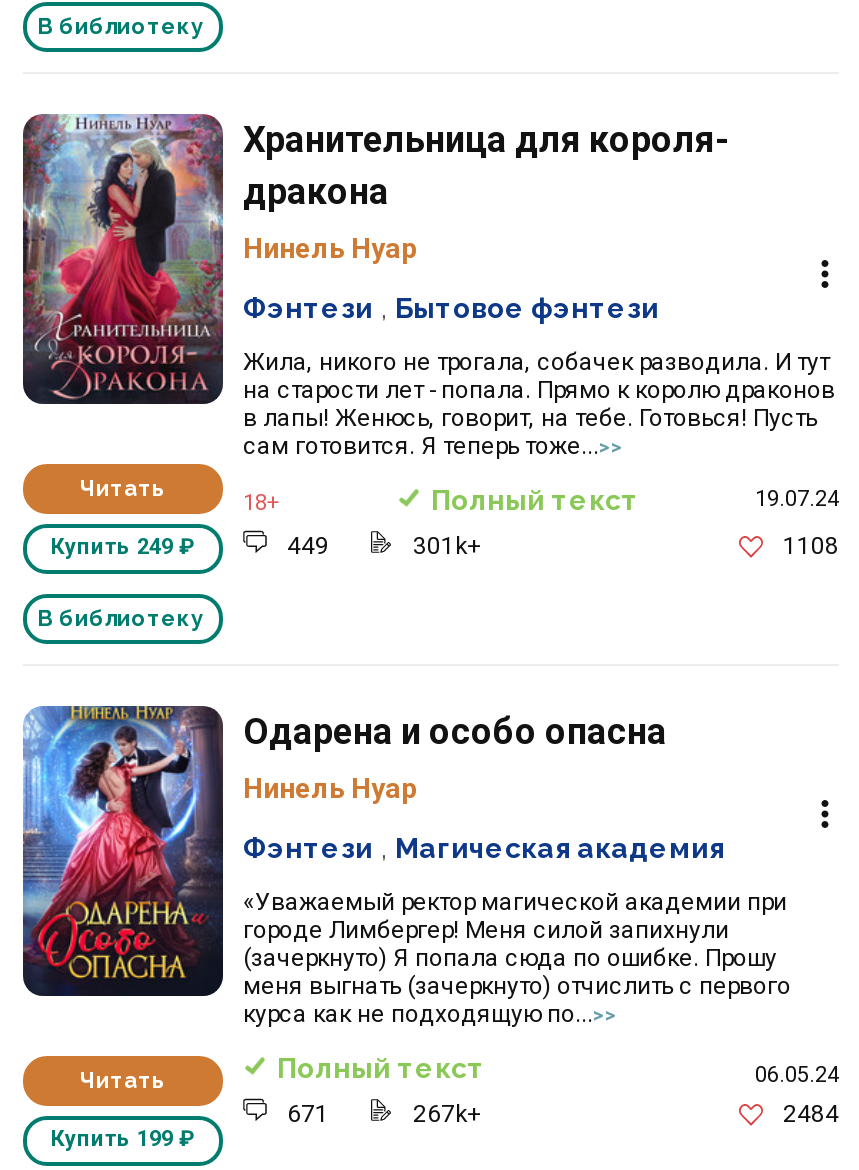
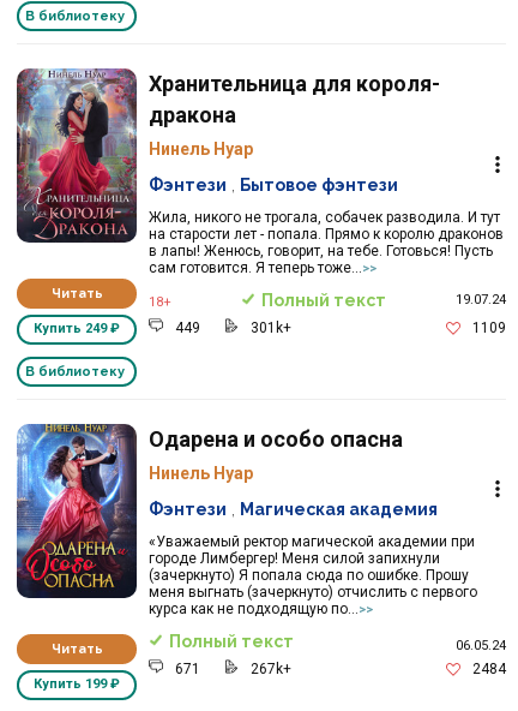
- 1108
+ 1109
